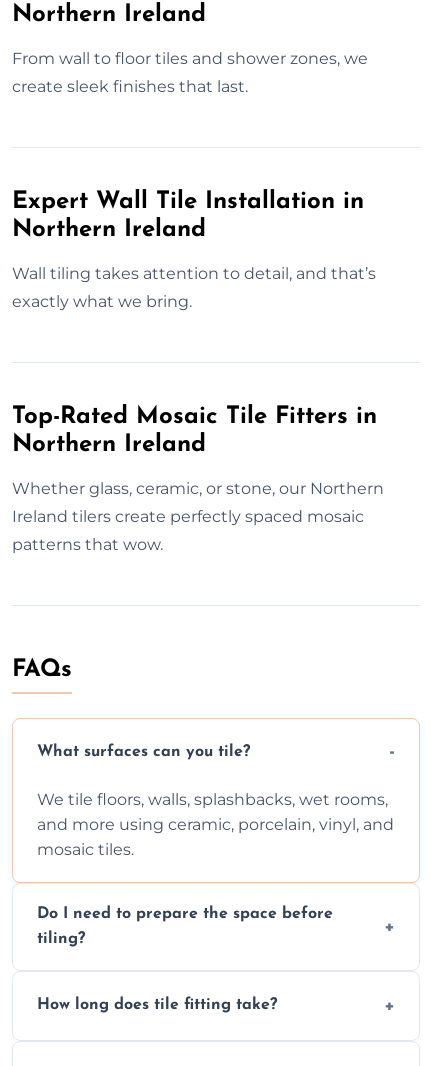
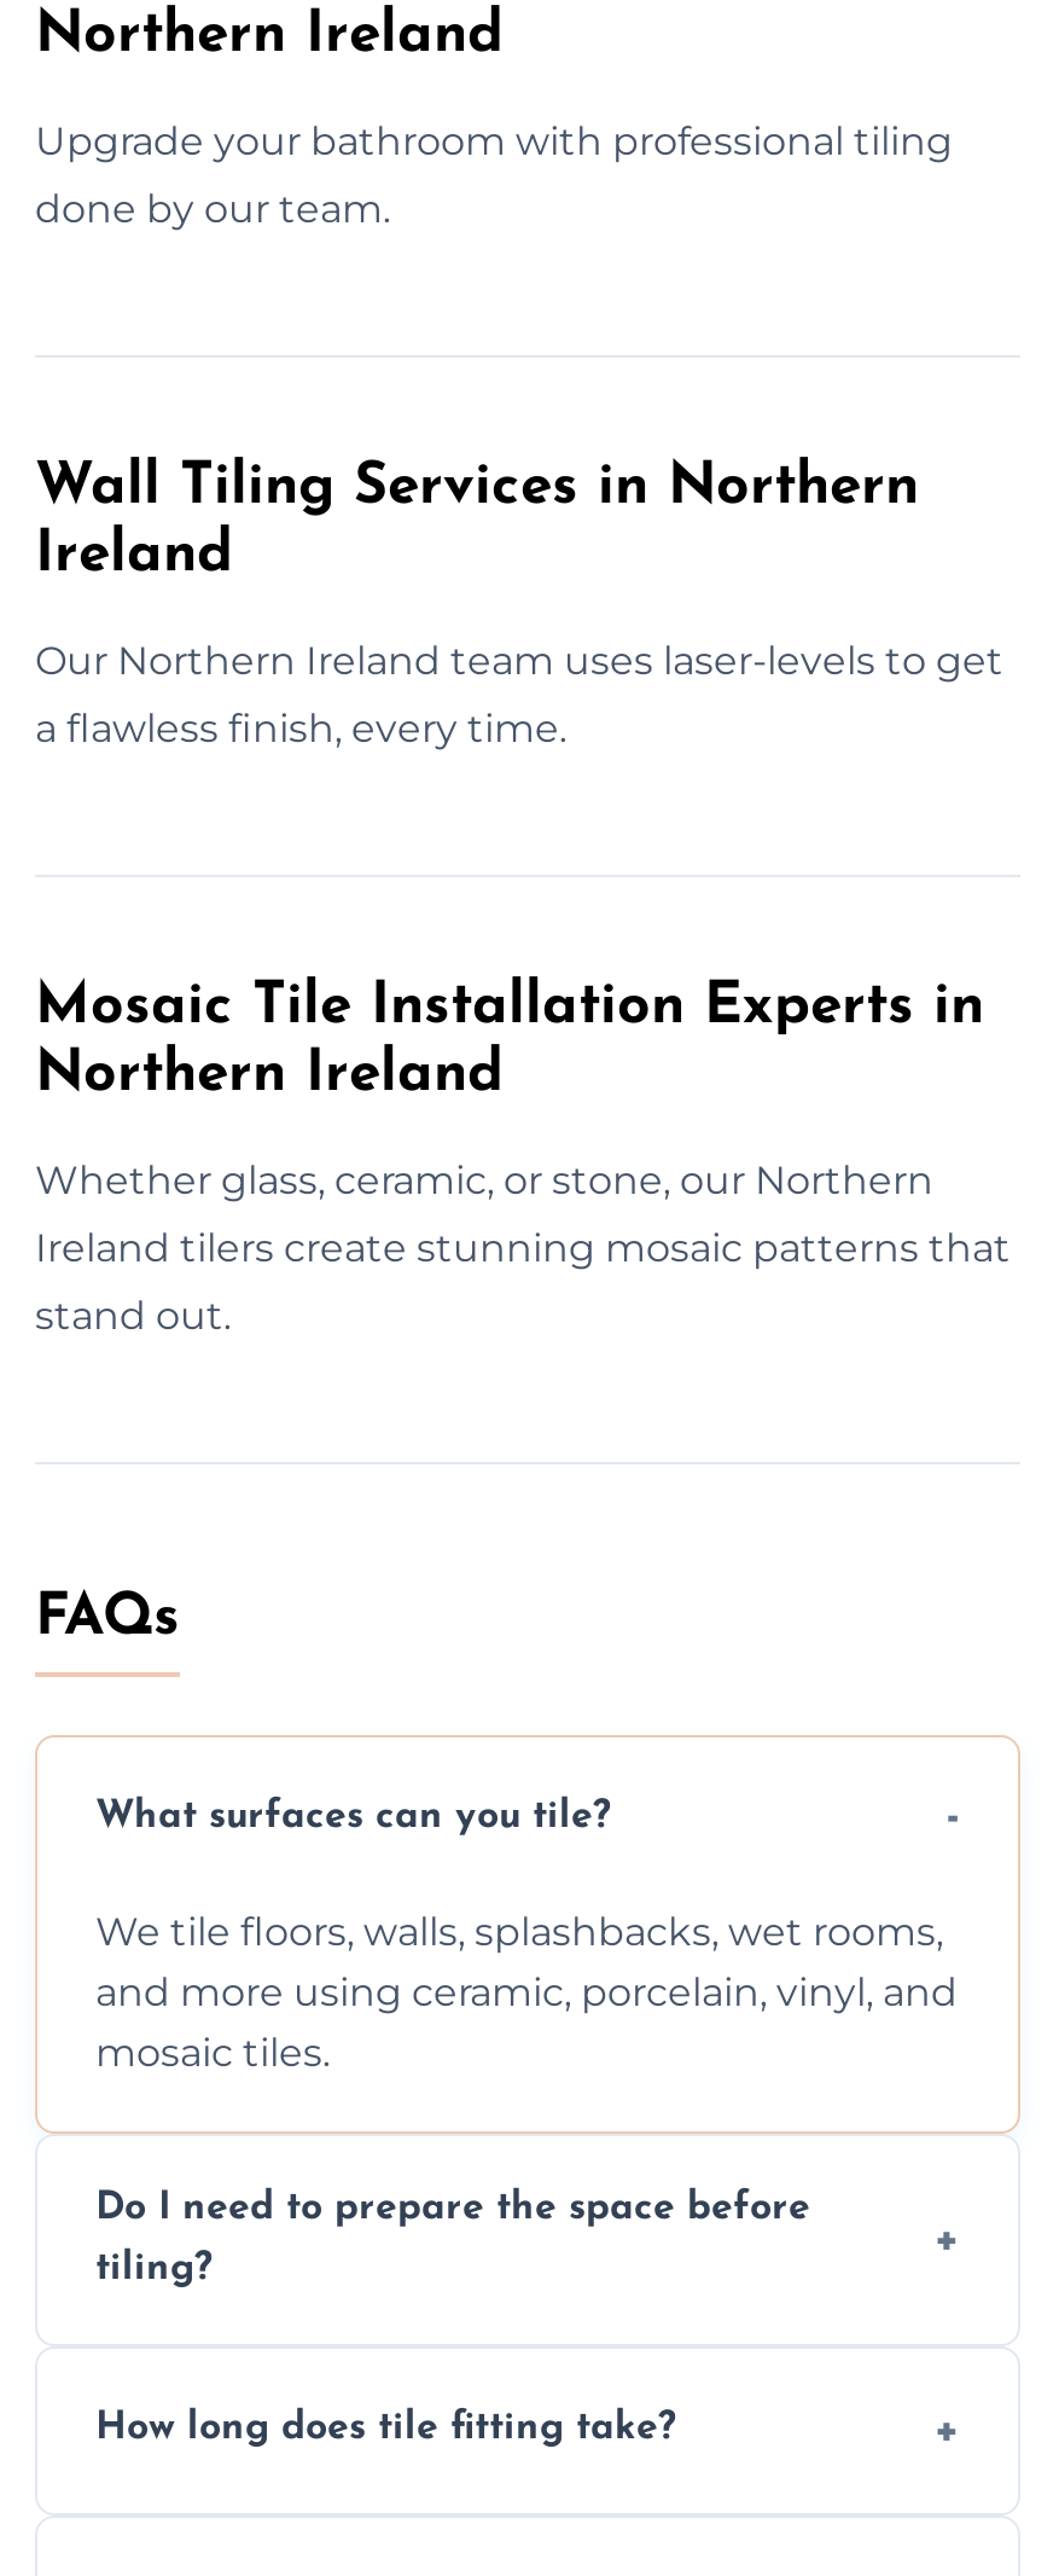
- From wall to floor tiles and shower zones, we
+ Upgrade your bathroom with professional tiling

- create sleek finishes that last.
+ done by our team.

- Expert Wall Tile Installation in
- Northern Ireland
+ Wall Tiling Services in Northern
+ Ireland

- Wall tiling takes attention to detail, and that’s
+ Our Northern Ireland team uses laser-levels to get

- exactly what we bring.
+ a flawless finish, every time.

- Top-Rated Mosaic Tile Fitters in
+ Mosaic Tile Installation Experts in

- Ireland tilers create perfectly spaced mosaic
+ Ireland tilers create stunning mosaic patterns that

- patterns that wow.
+ stand out.
